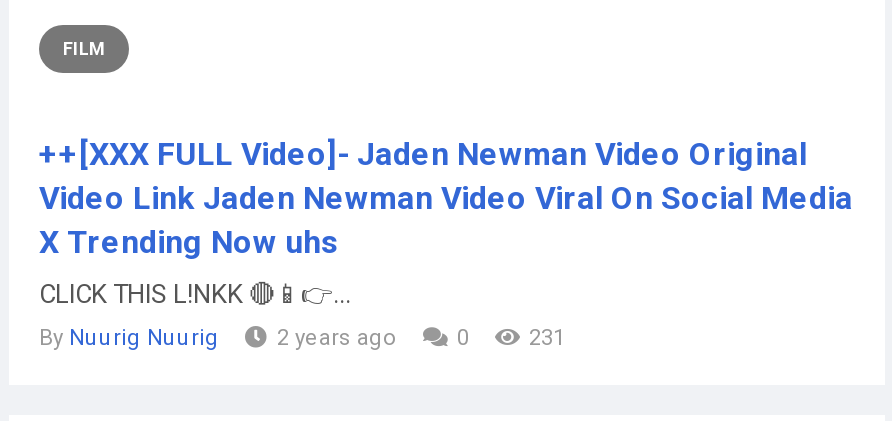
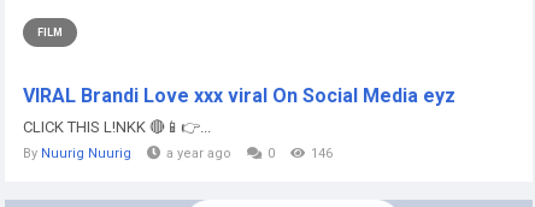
- ++[XXX FULL Video]- Jaden Newman Video Original
- Video Link Jaden Newman Video Viral On Social Media
- X Trending Now uhs
+ VIRAL Brandi Love xxx viral On Social Media eyz

- 2 years ago
+ a year ago

- 231
+ 146
